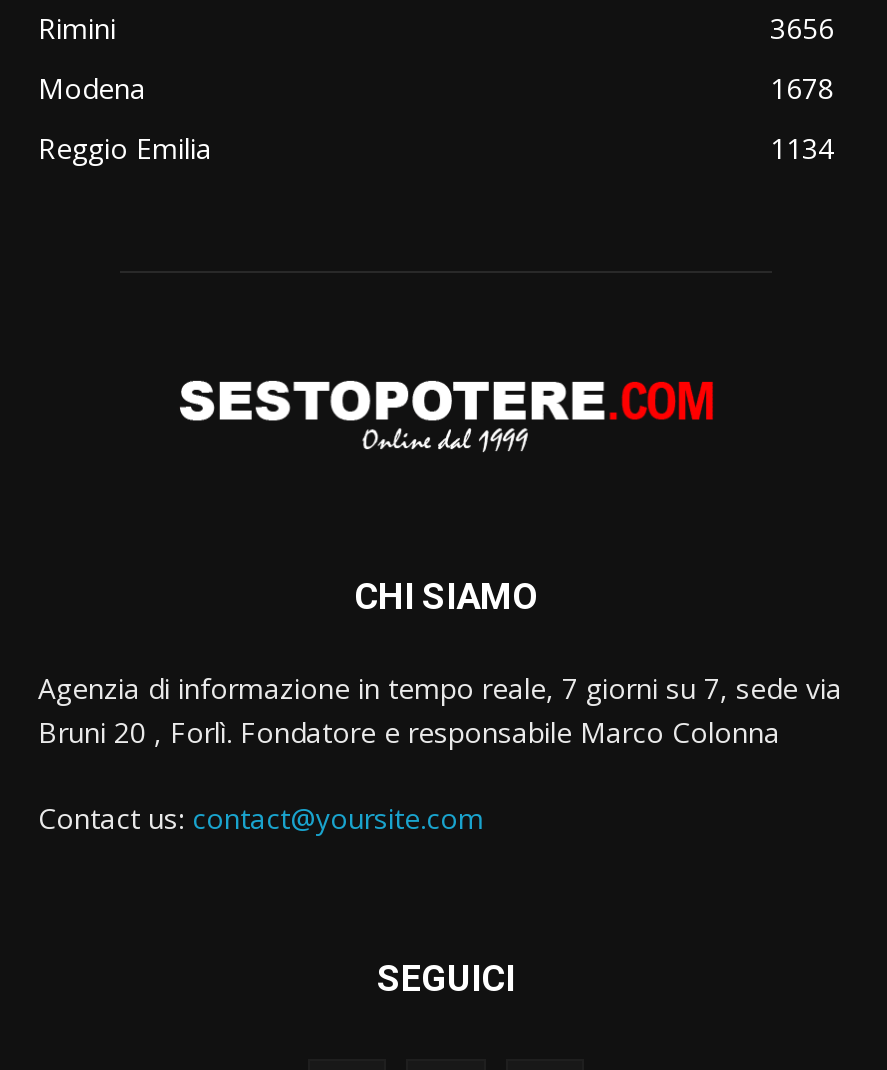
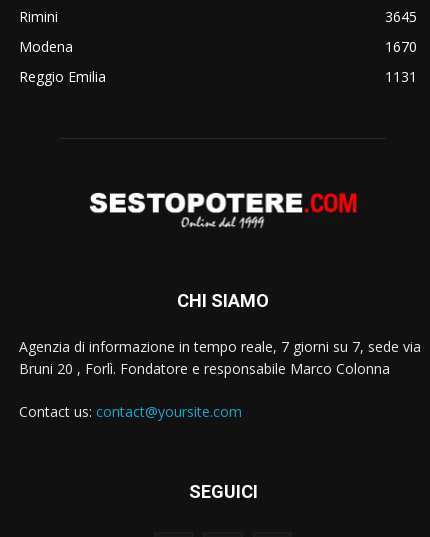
- 3656
+ 3645

- 1678
+ 1670

- 1134
+ 1131
